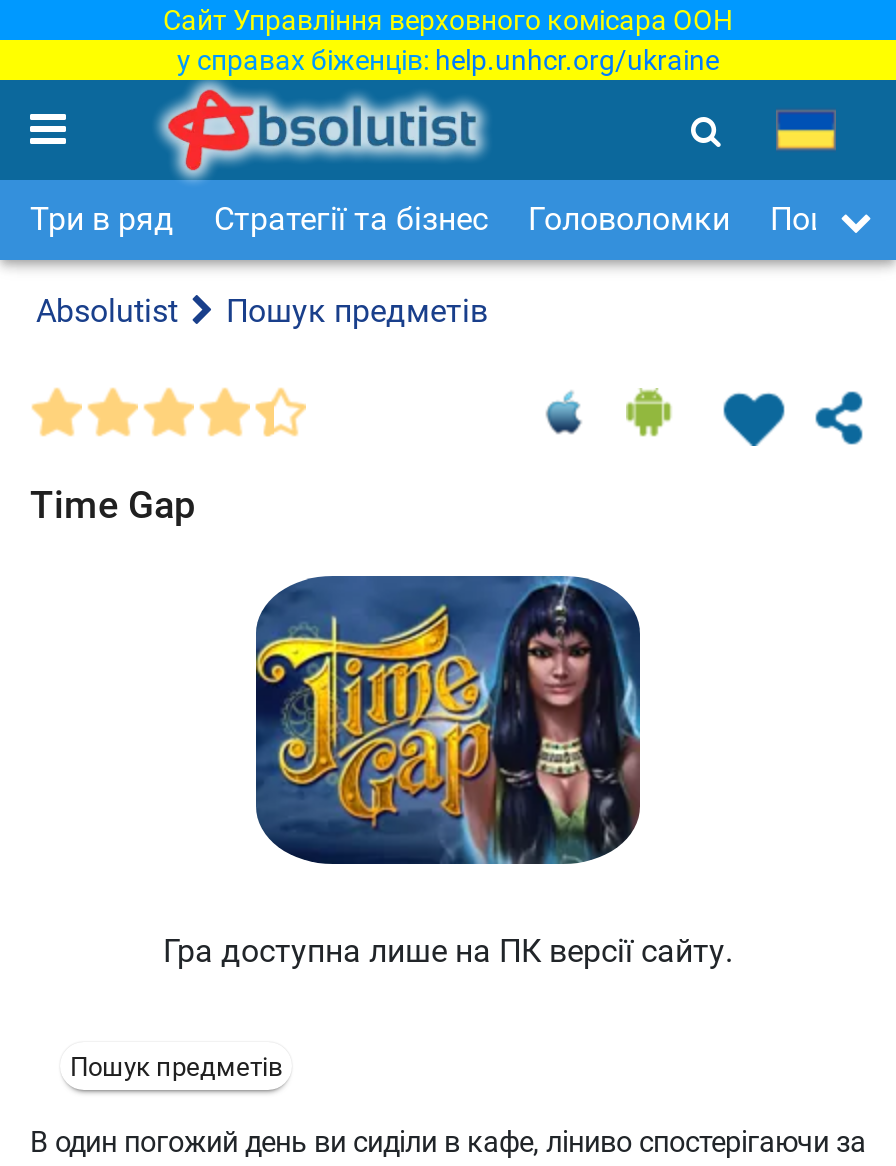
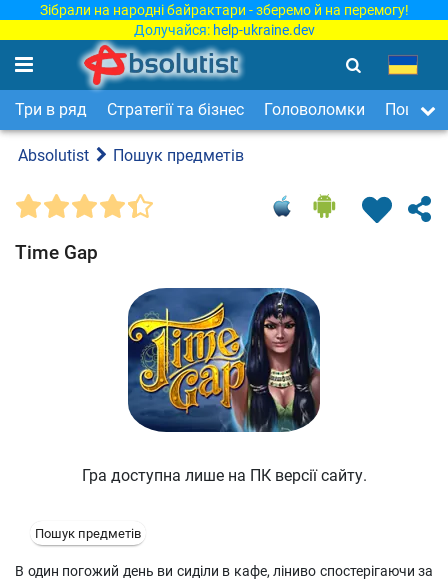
- Сайт Управління верховного комісара ООН
- у справах біженців: help.unhcr.org/ukraine
+ Зібрали на народні байрактари - зберемо й на перемогу!
+ Долучайся: help-ukraine.dev
